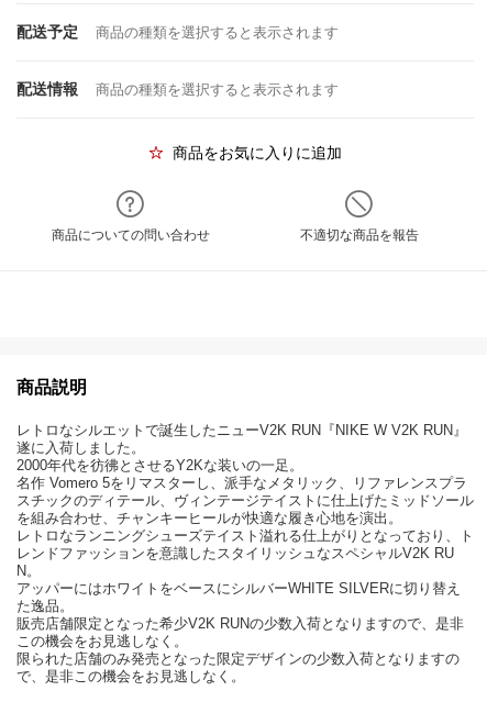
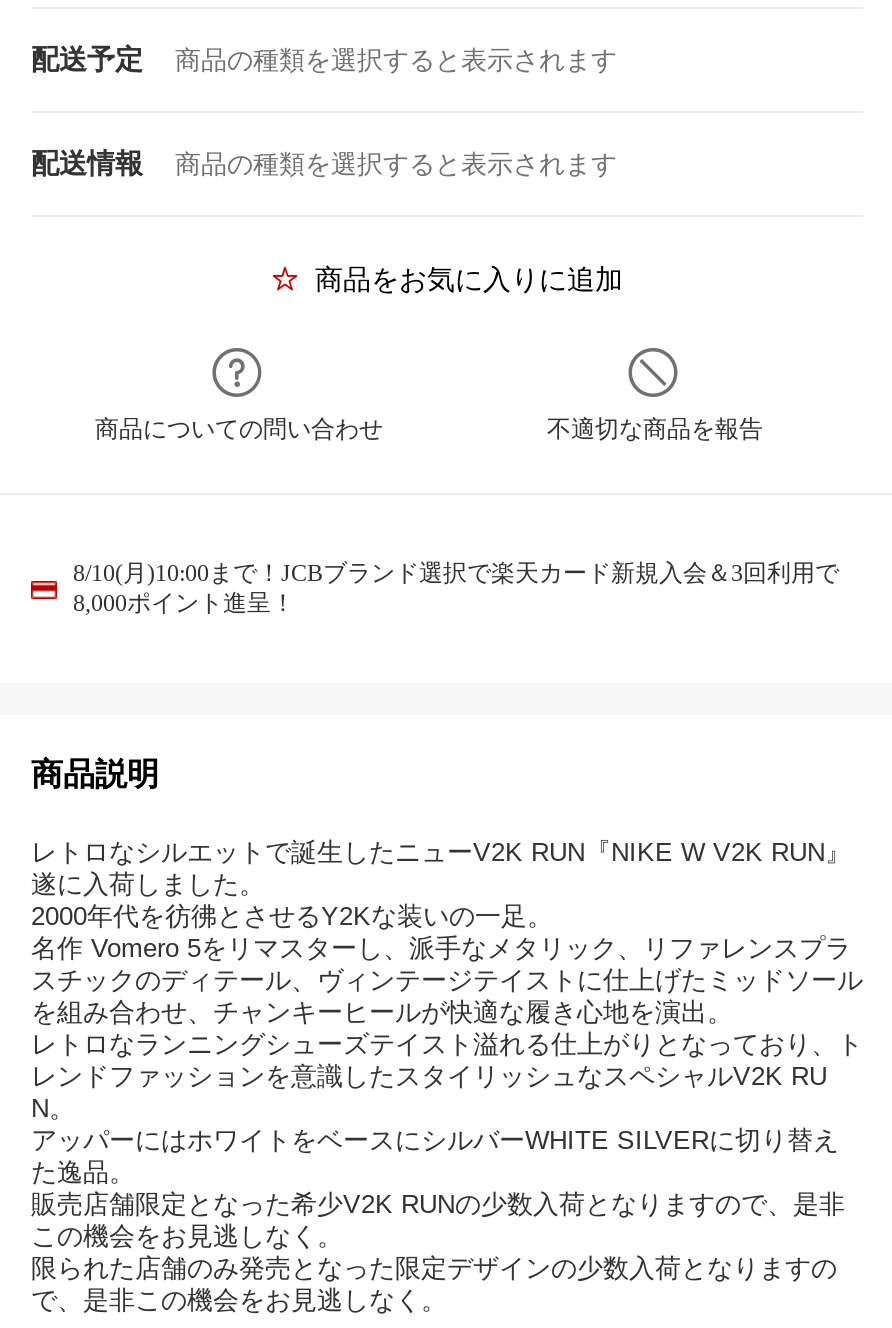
+ 8/10(月)10:00まで！JCBブランド選択で楽天カード新規入会＆3回利用で
+ 8,000ポイント進呈！
